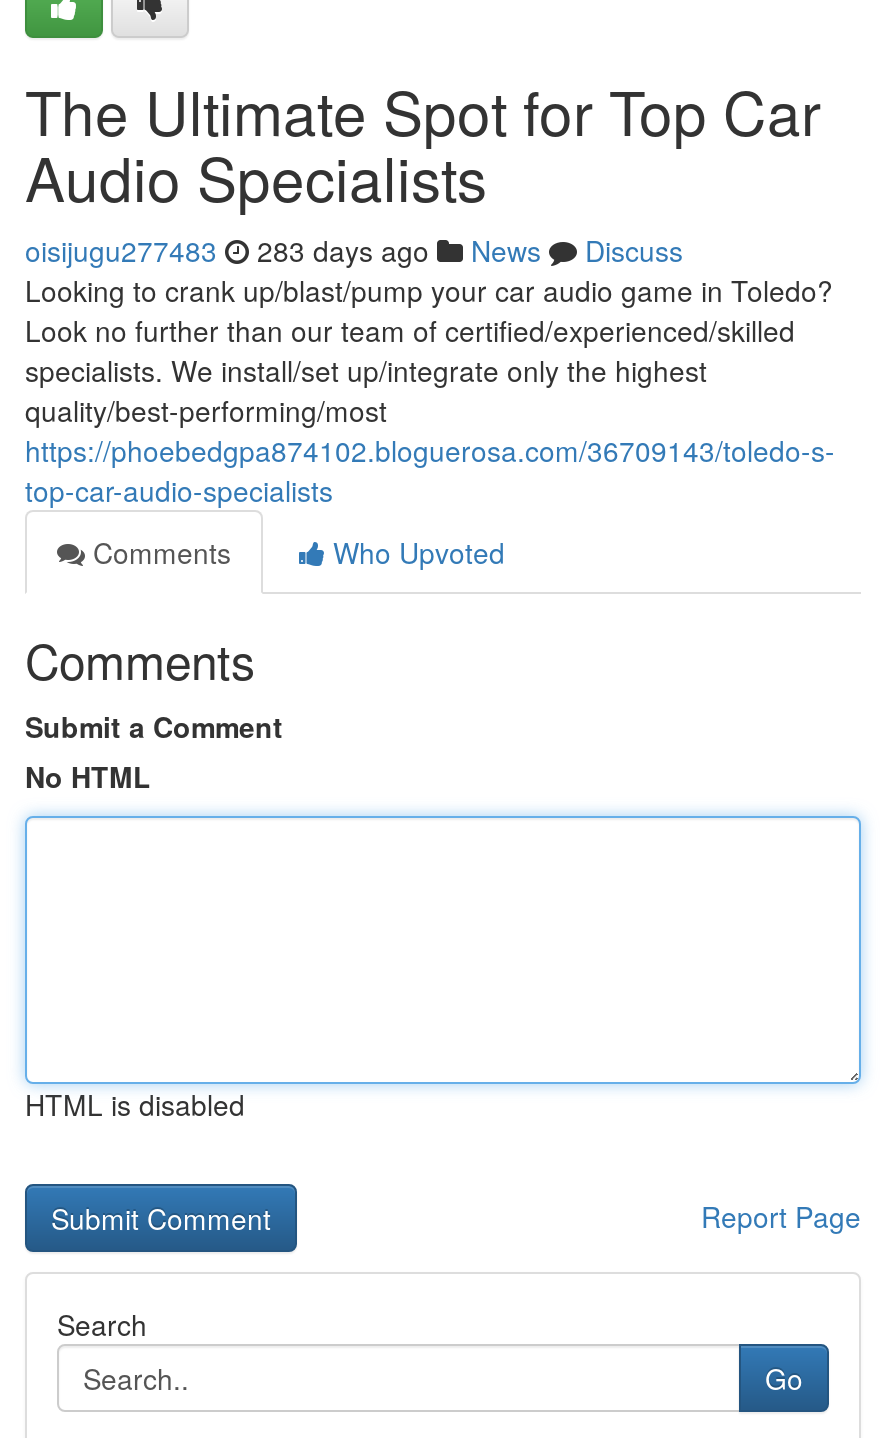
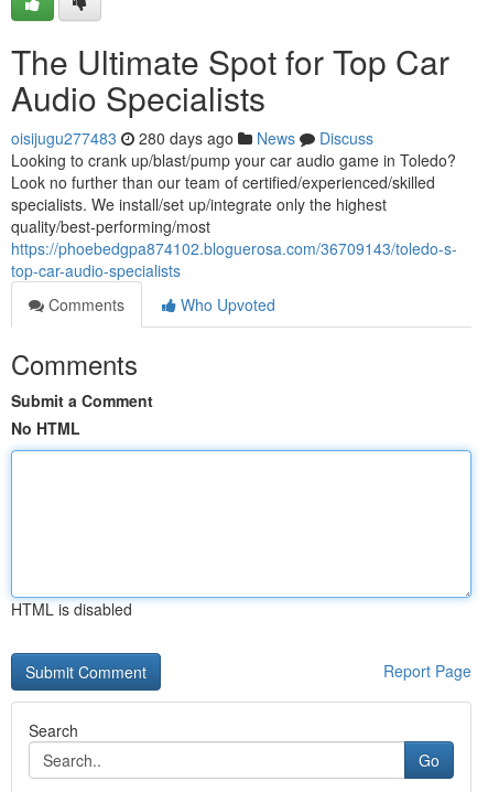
- oisijugu277483 283 days ago News Discuss
+ oisijugu277483 280 days ago News Discuss
